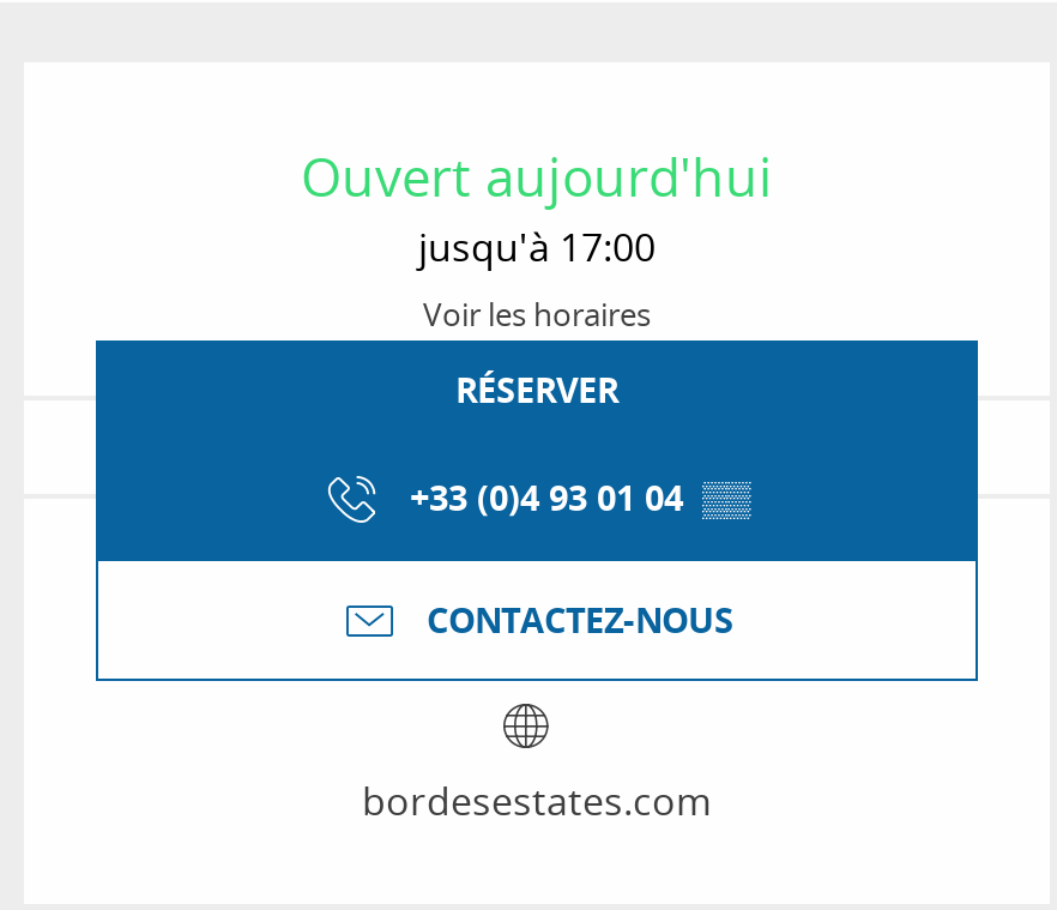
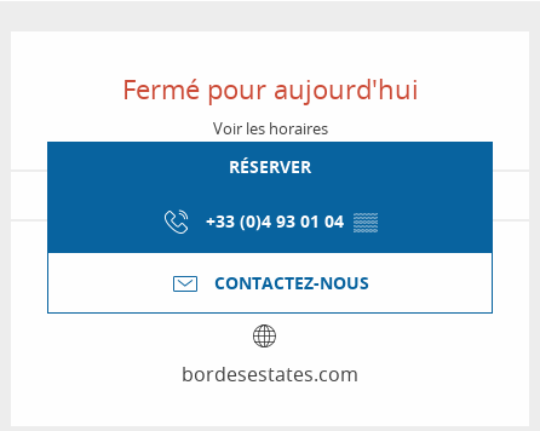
- Ouvert aujourd'hui
- jusqu'à 17:00
+ Fermé pour aujourd'hui
